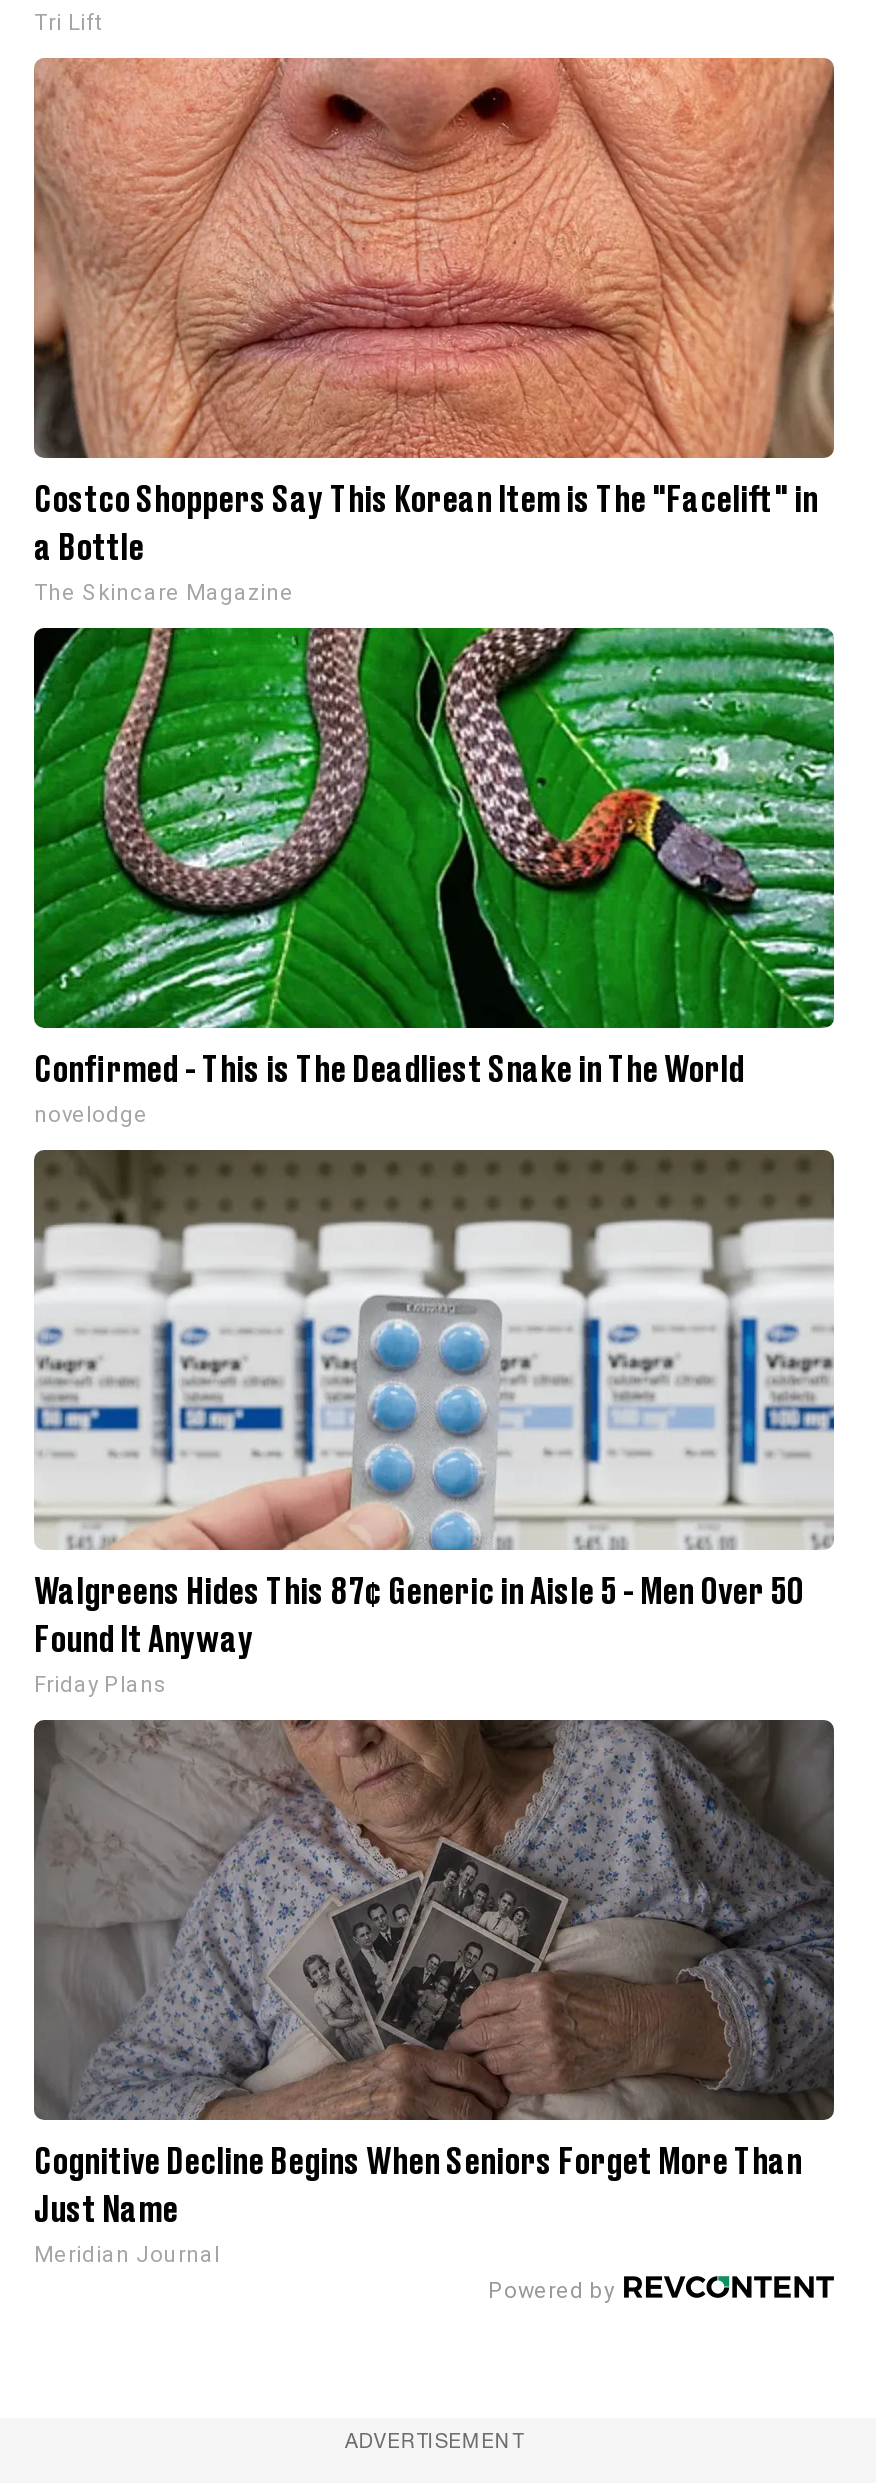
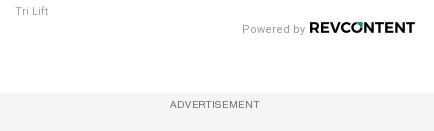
- [image]
- Costco Shoppers Say This Korean Item is The "Facelift" in
- a Bottle
- The Skincare Magazine

- [image]
- Confirmed - This is The Deadliest Snake in The World
- novelodge

- [image]
- Walgreens Hides This 87¢ Generic in Aisle 5 - Men Over 50
- Found It Anyway
- Friday Plans

- [image]
- Cognitive Decline Begins When Seniors Forget More Than
- Just Name
- Meridian Journal
